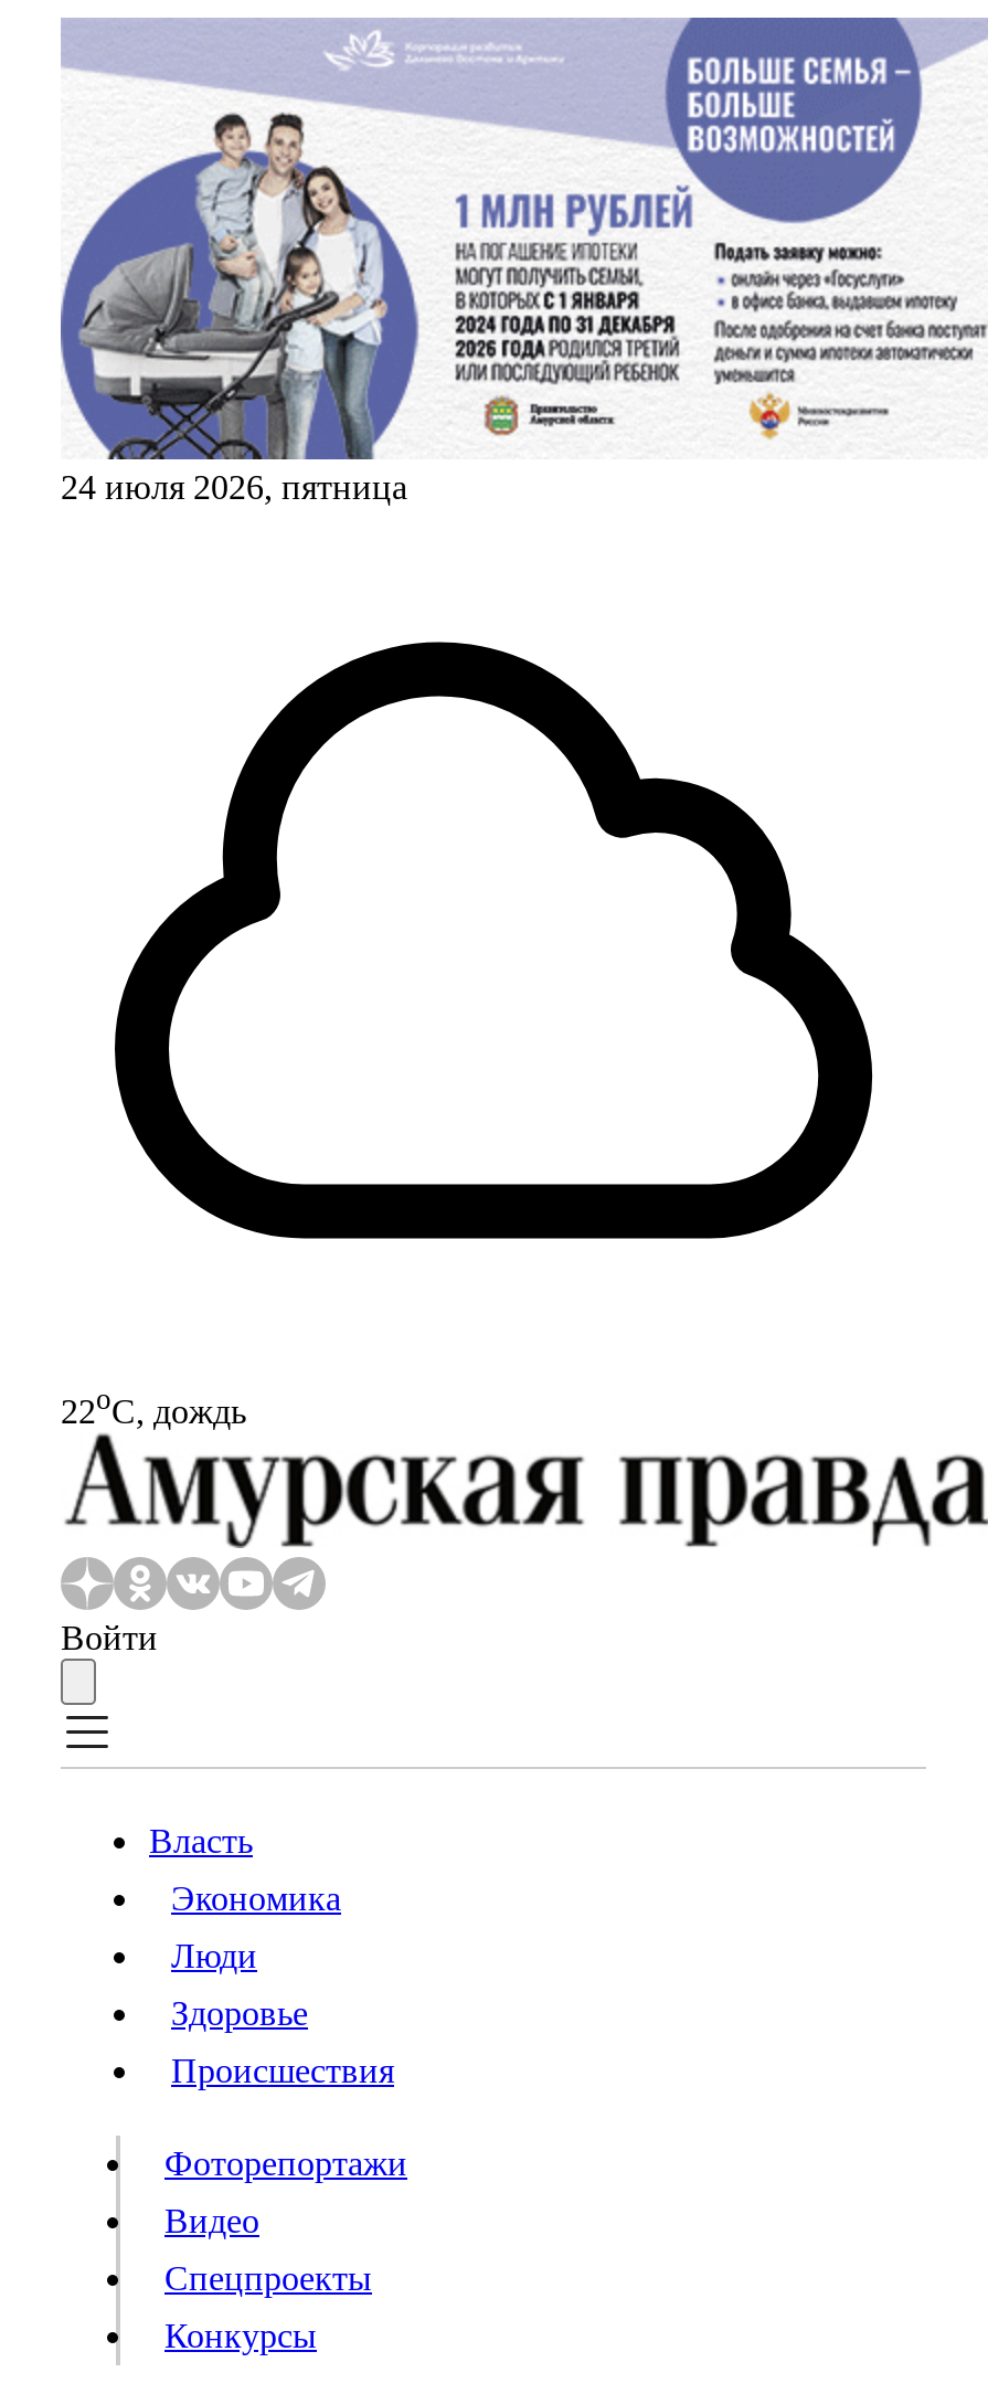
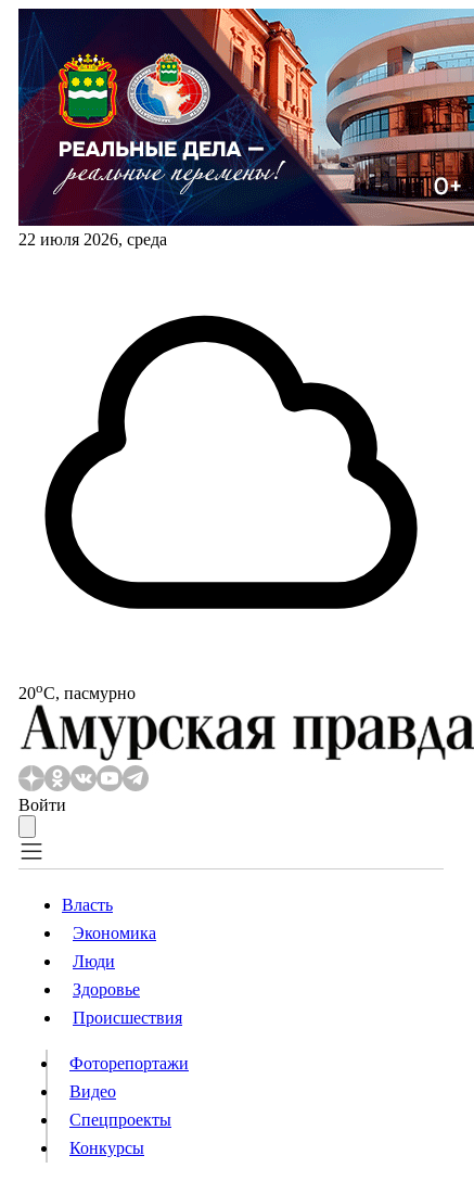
- [image]
- 24 июля 2026, пятница
+ [image]
+ 22 июля 2026, среда

- 22oС, дождь
+ 20oС, пасмурно
